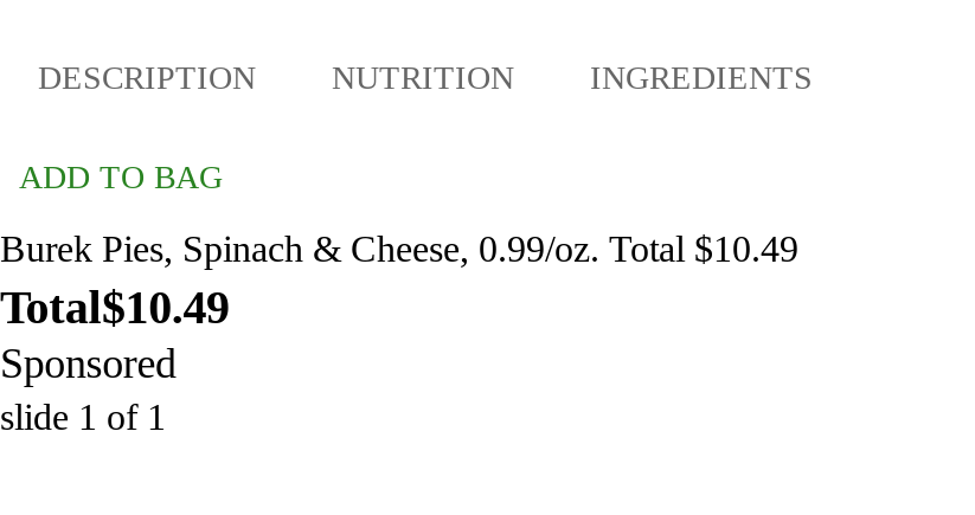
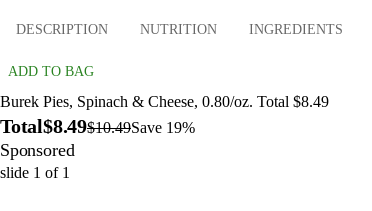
- Burek Pies, Spinach & Cheese, 0.99/oz. Total $10.49
- Total$10.49
+ Burek Pies, Spinach & Cheese, 0.80/oz. Total $8.49
+ Total$8.49$10.49Save 19%
